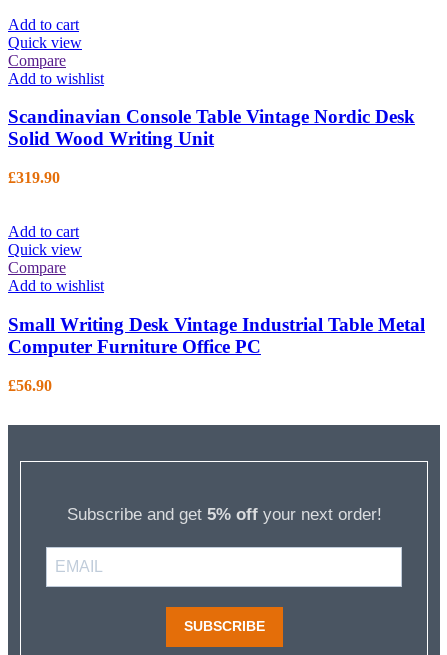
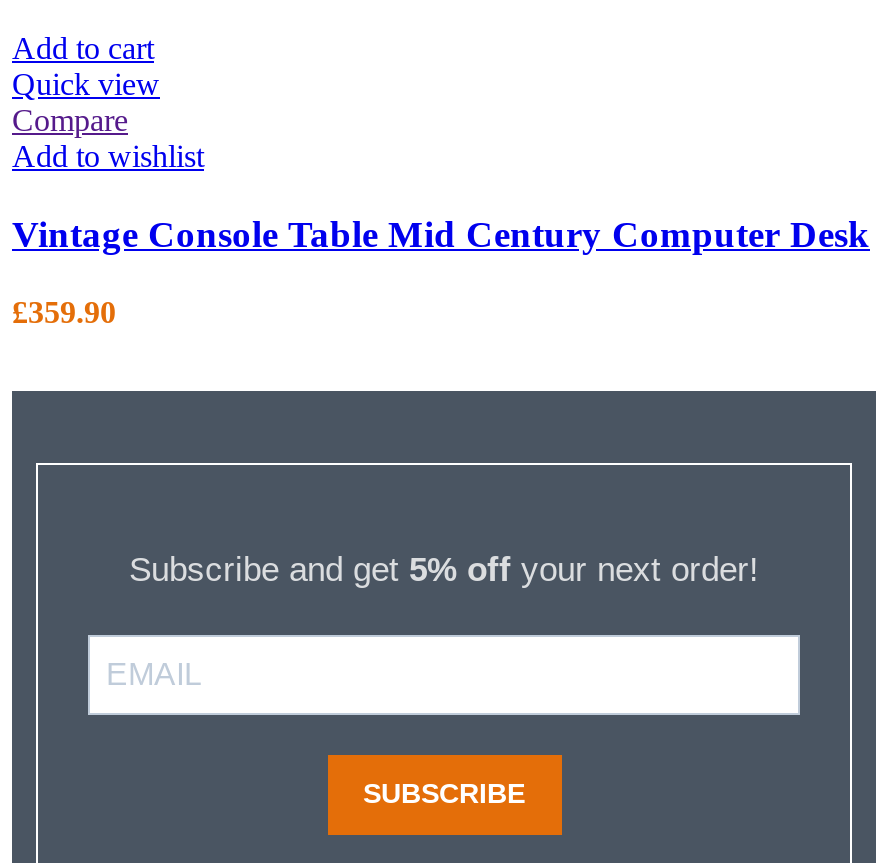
- Scandinavian Console Table Vintage Nordic Desk
- Solid Wood Writing Unit
- £319.90
- Add to cart
- Quick view
- Compare
- Add to wishlist
- Small Writing Desk Vintage Industrial Table Metal
- Computer Furniture Office PC
- £56.90
+ Vintage Console Table Mid Century Computer Desk
+ £359.90
